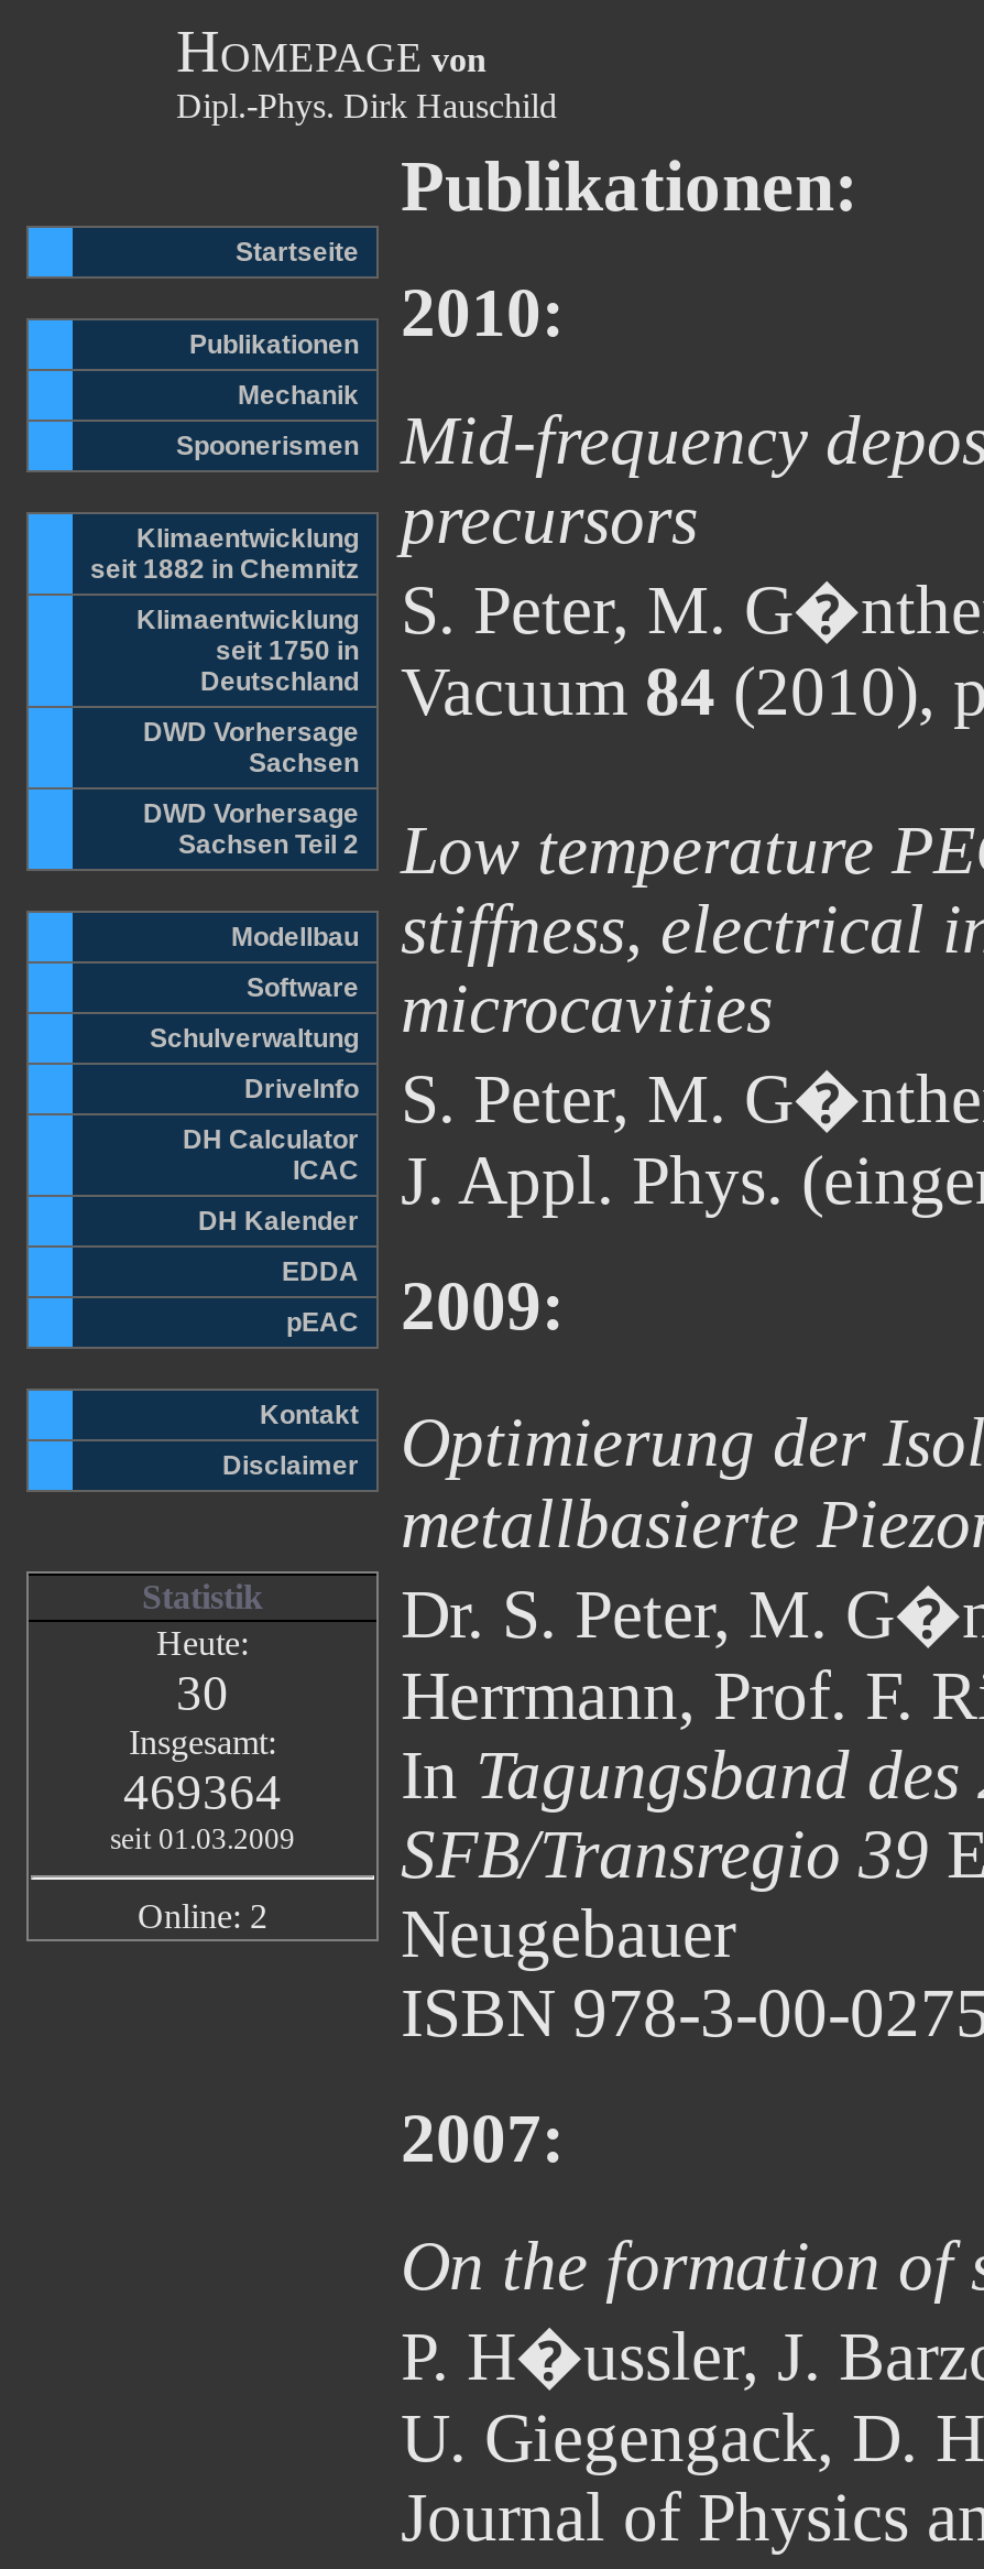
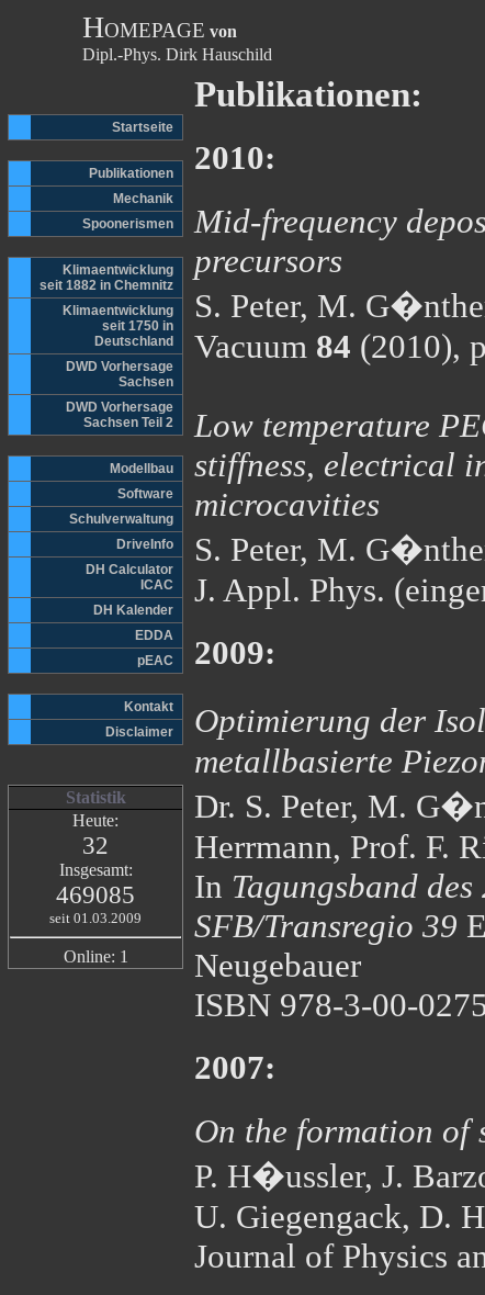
- 30
+ 32

- 469364
+ 469085

- Online: 2
+ Online: 1
